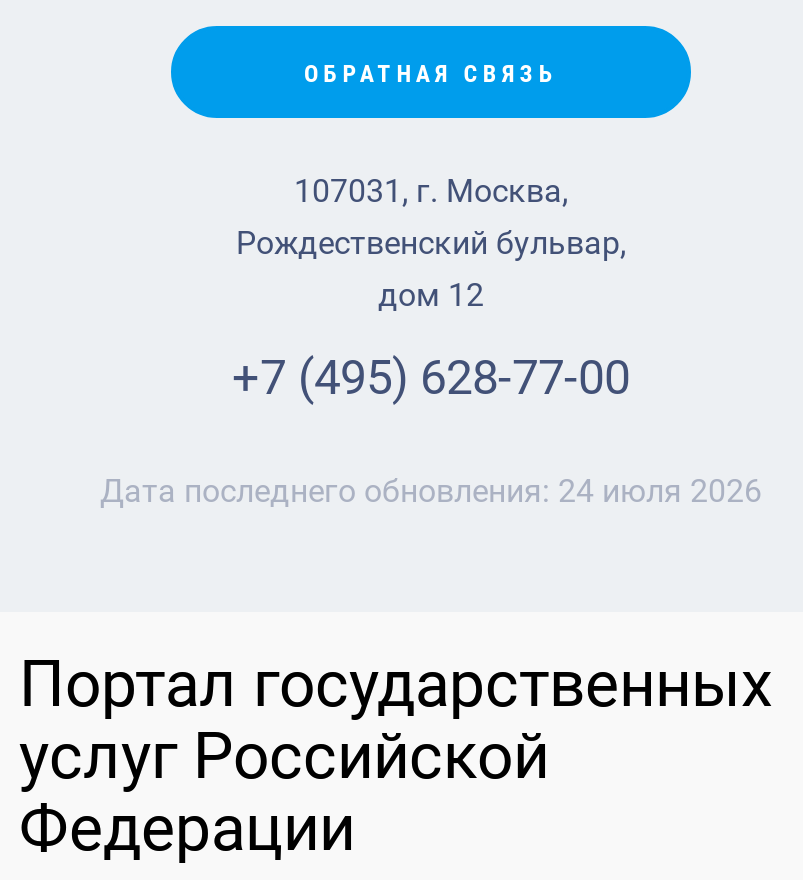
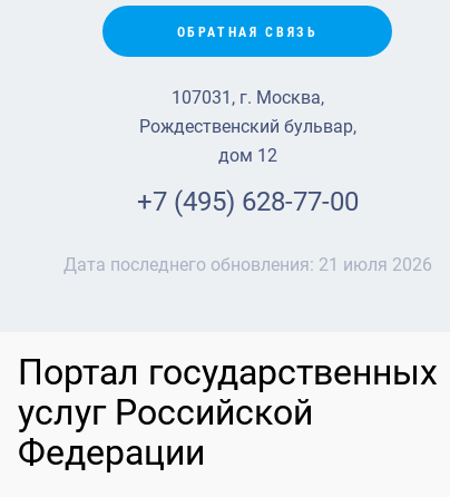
- Дата последнего обновления: 24 июля 2026
+ Дата последнего обновления: 21 июля 2026
